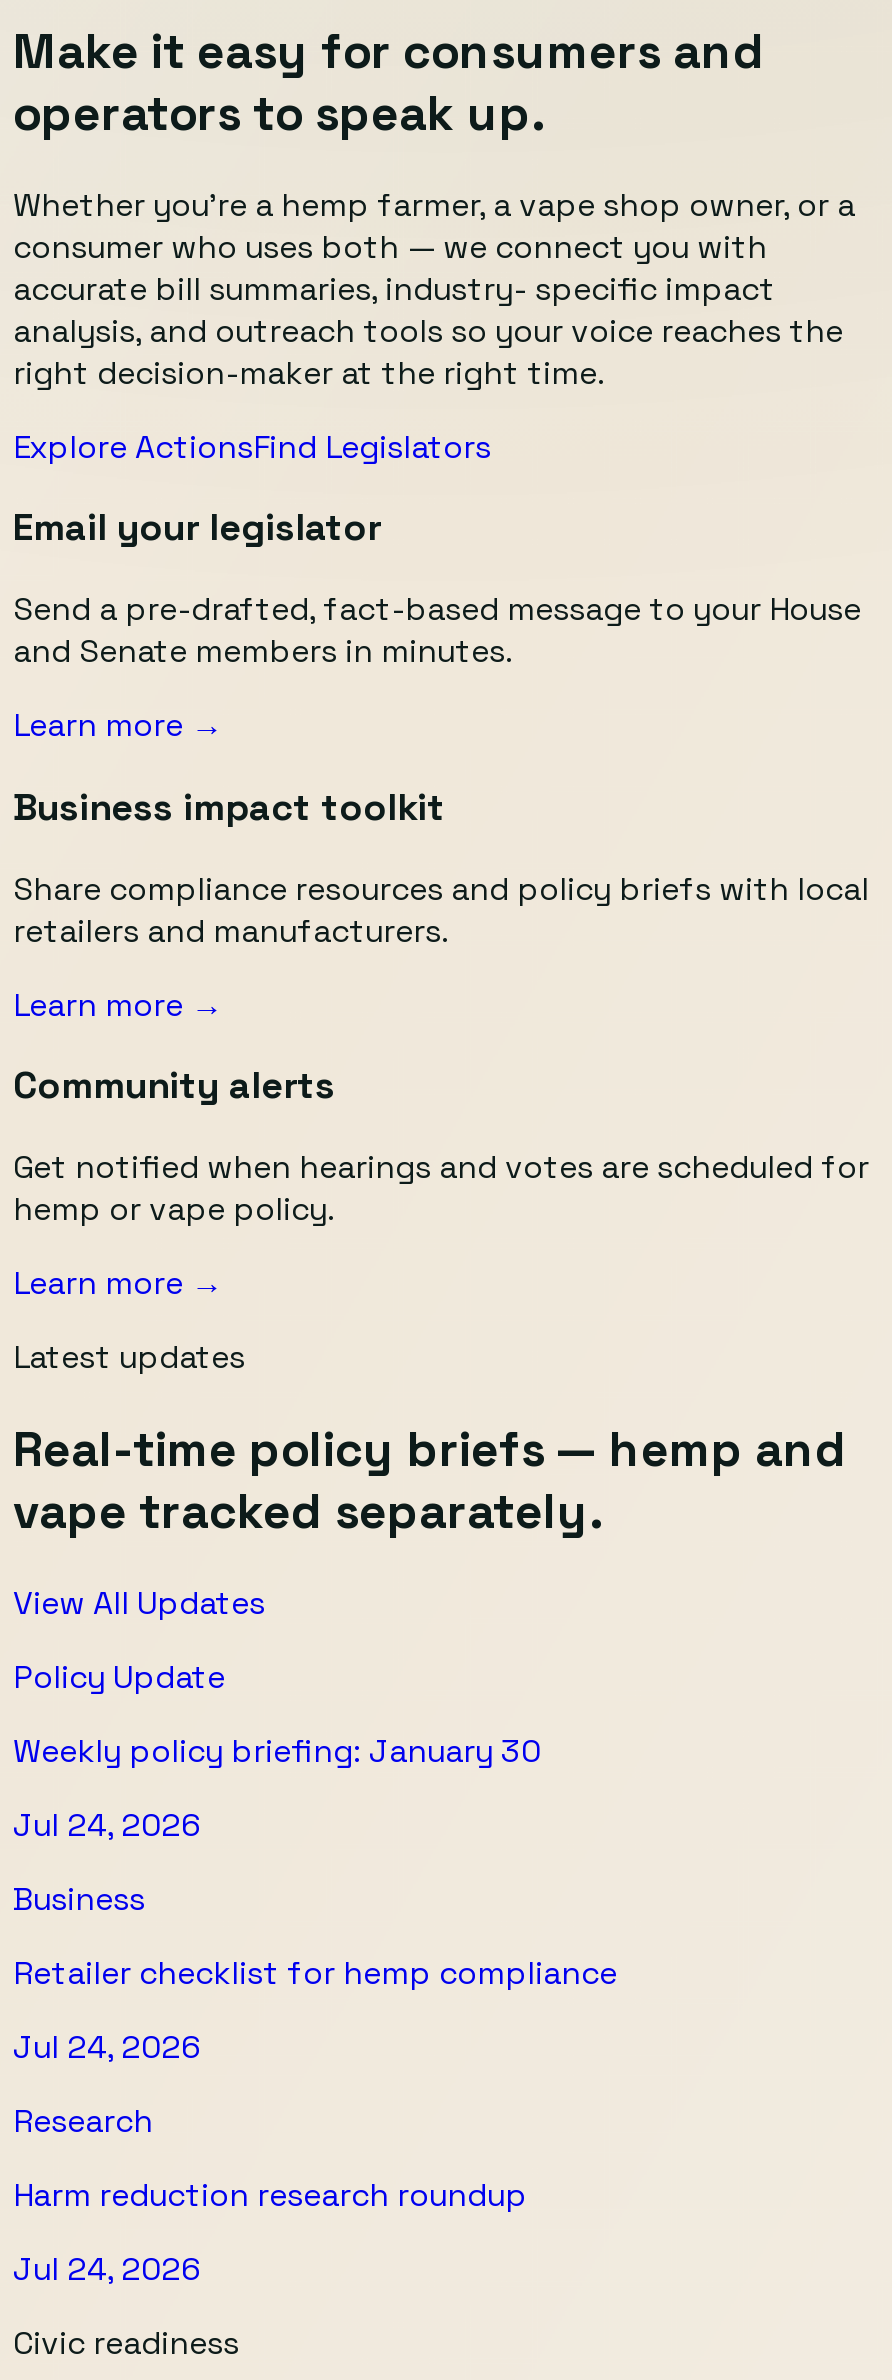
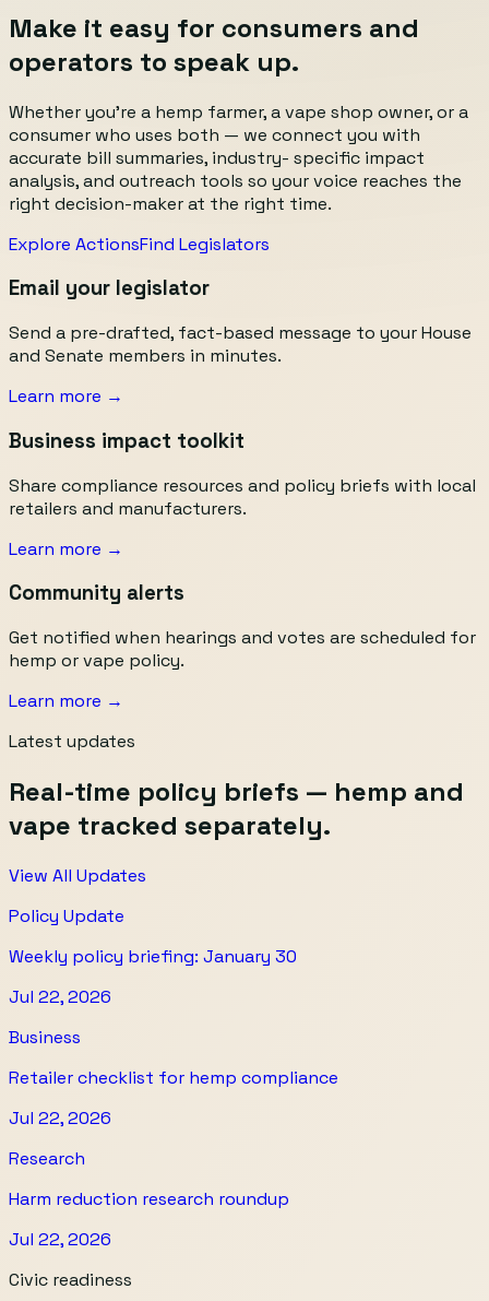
- Jul 24, 2026
+ Jul 22, 2026

- Jul 24, 2026
+ Jul 22, 2026

- Jul 24, 2026
+ Jul 22, 2026
